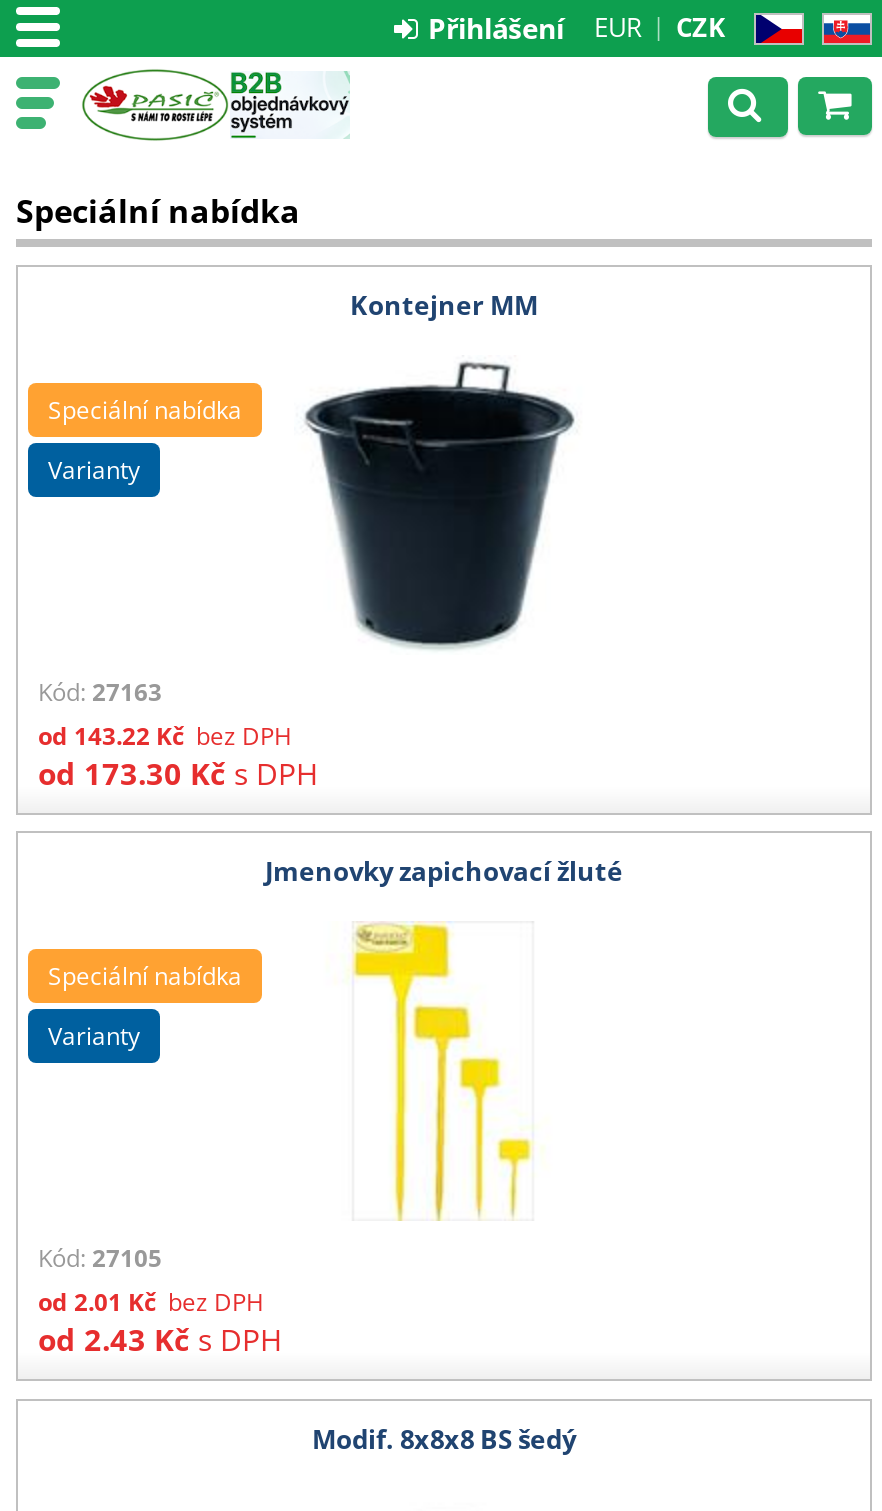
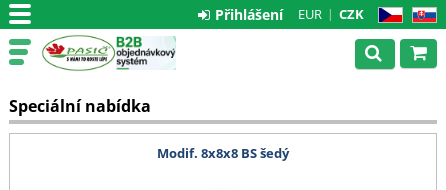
- Kontejner MM

- [image]
- Kód: 27163
- od 143.22 Kč bez DPH
- od 173.30 Kč s DPH

- Speciální nabídka
- varianty

- Jmenovky zapichovací žluté

- [image]

- Speciální nabídka
- varianty

- Kód: 27105
- od 2.01 Kč bez DPH
- od 2.43 Kč s DPH
